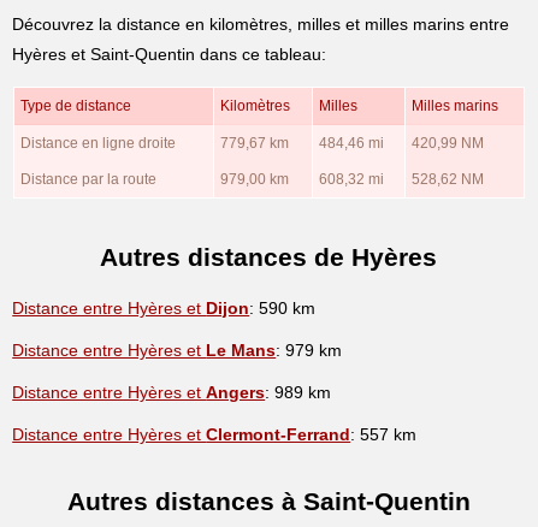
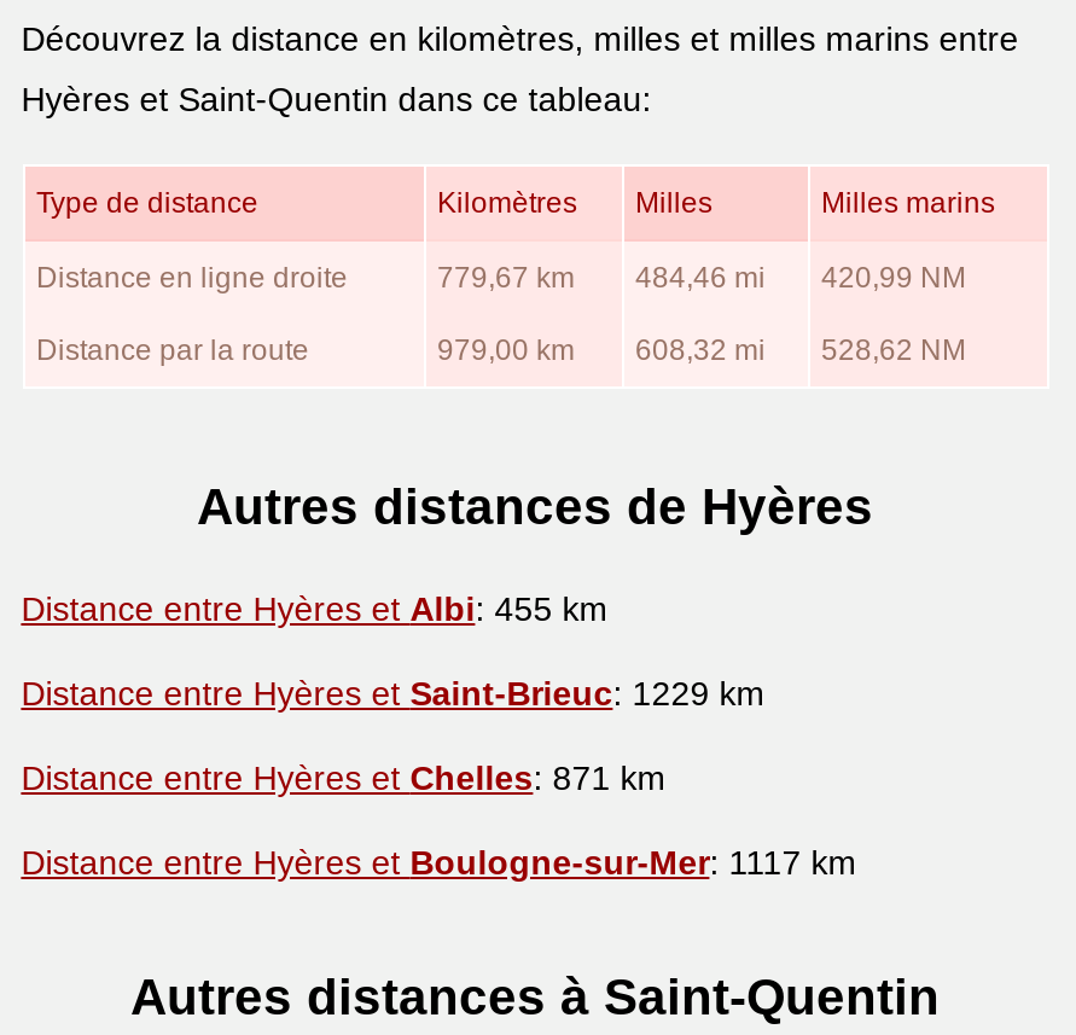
- Distance entre Hyères et Dijon: 590 km
+ Distance entre Hyères et Albi: 455 km

- Distance entre Hyères et Le Mans: 979 km
+ Distance entre Hyères et Saint-Brieuc: 1229 km

- Distance entre Hyères et Angers: 989 km
+ Distance entre Hyères et Chelles: 871 km

- Distance entre Hyères et Clermont-Ferrand: 557 km
+ Distance entre Hyères et Boulogne-sur-Mer: 1117 km
